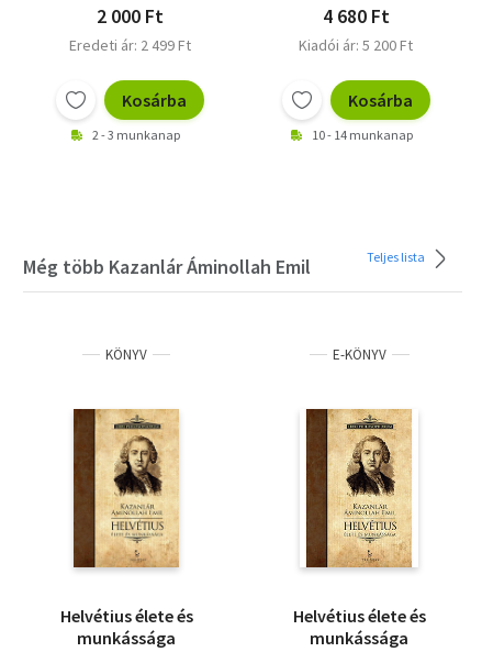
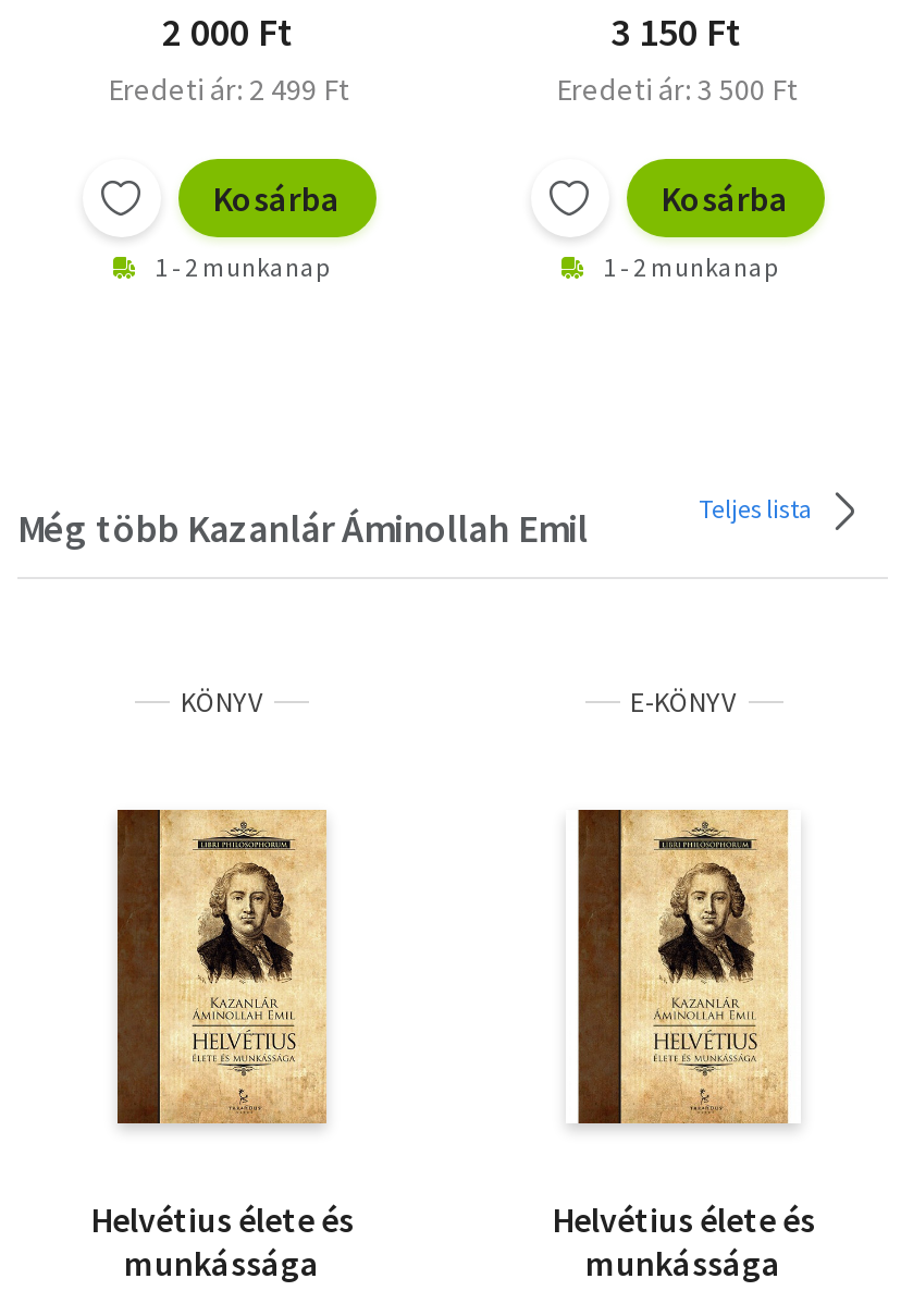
- 4 680 Ft
+ 3 150 Ft

- Kiadói ár: 5 200 Ft
+ Eredeti ár: 3 500 Ft

- 2 - 3 munkanap
+ 1 - 2 munkanap

- 10 - 14 munkanap
+ 1 - 2 munkanap
